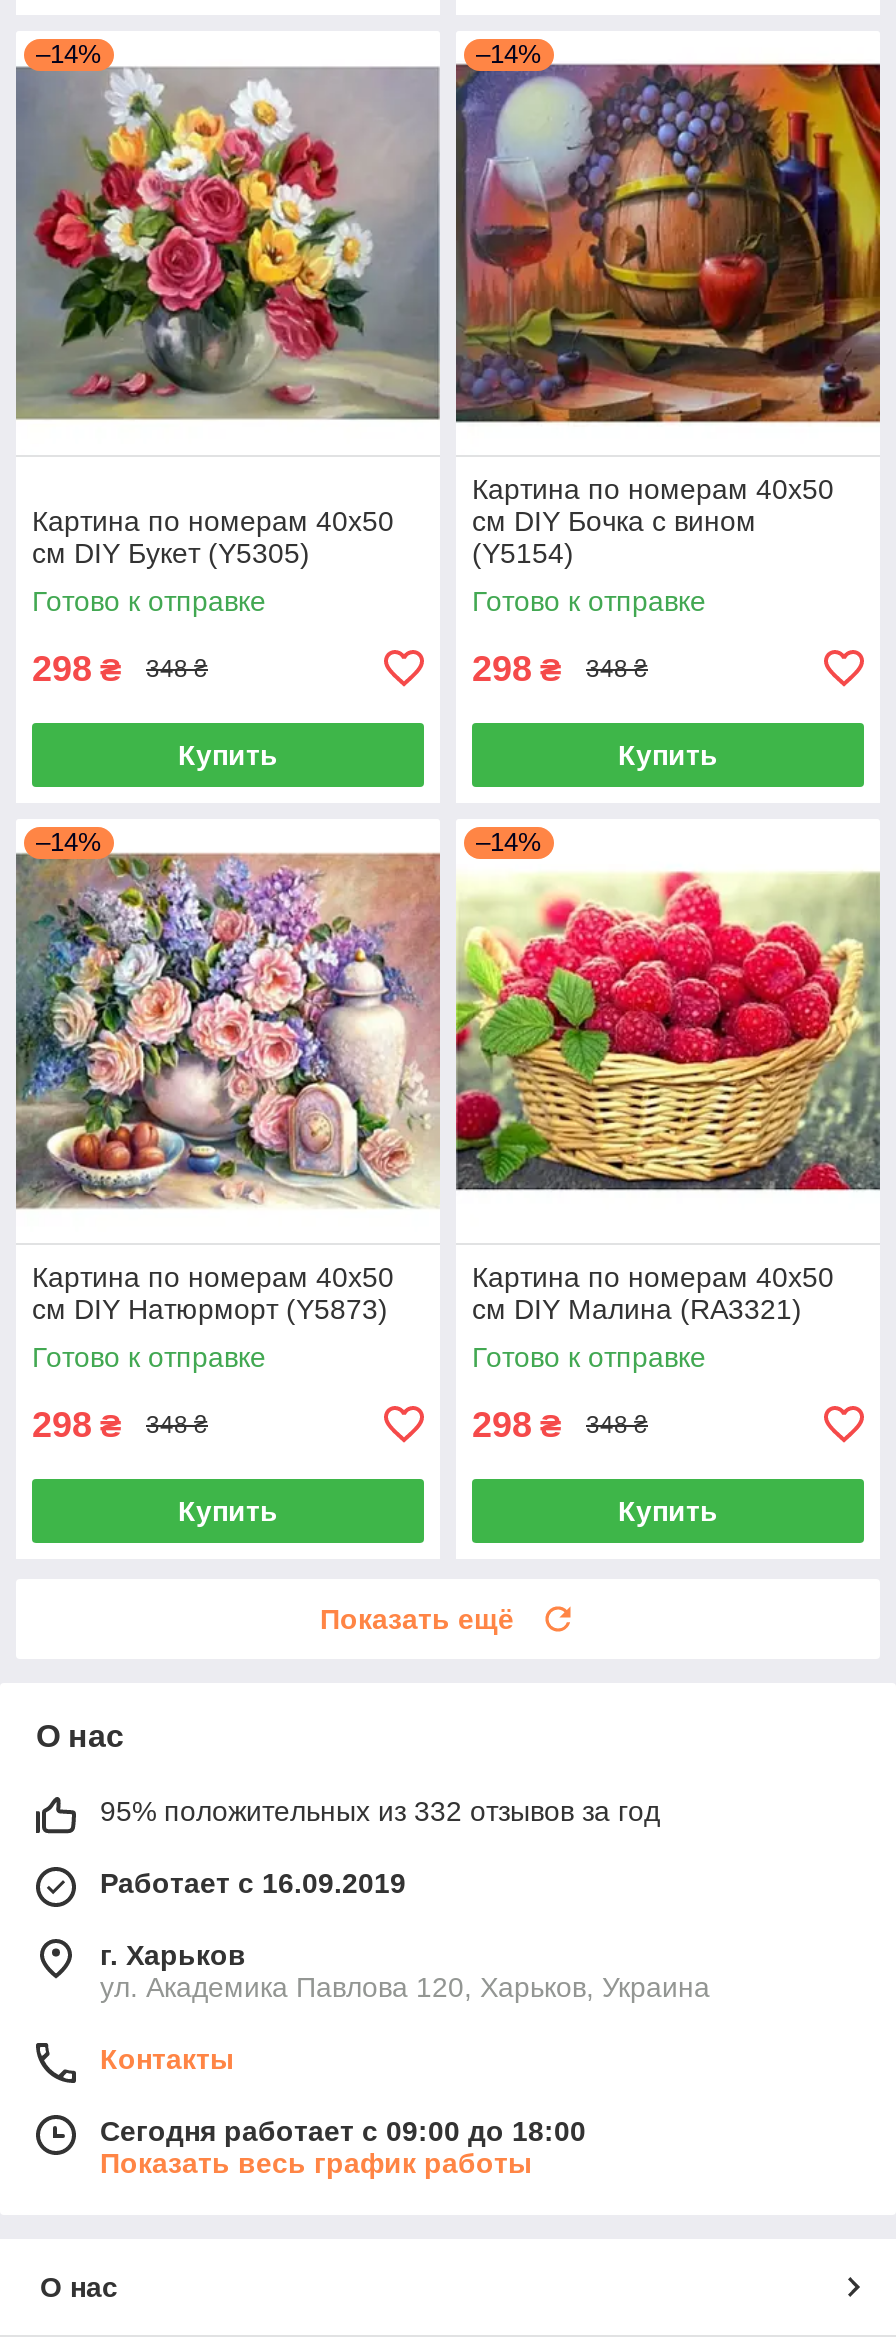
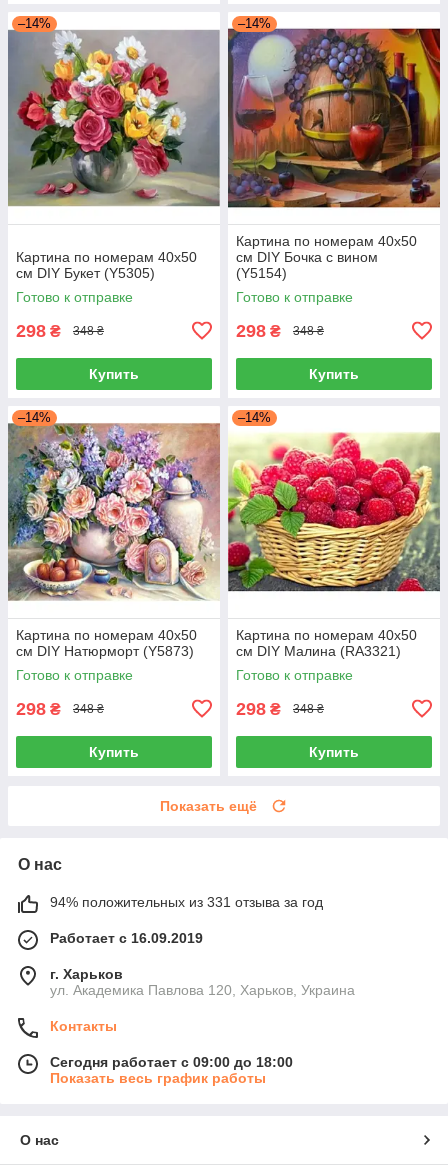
- 95% положительных из 332 отзывов за год
+ 94% положительных из 331 отзыва за год
